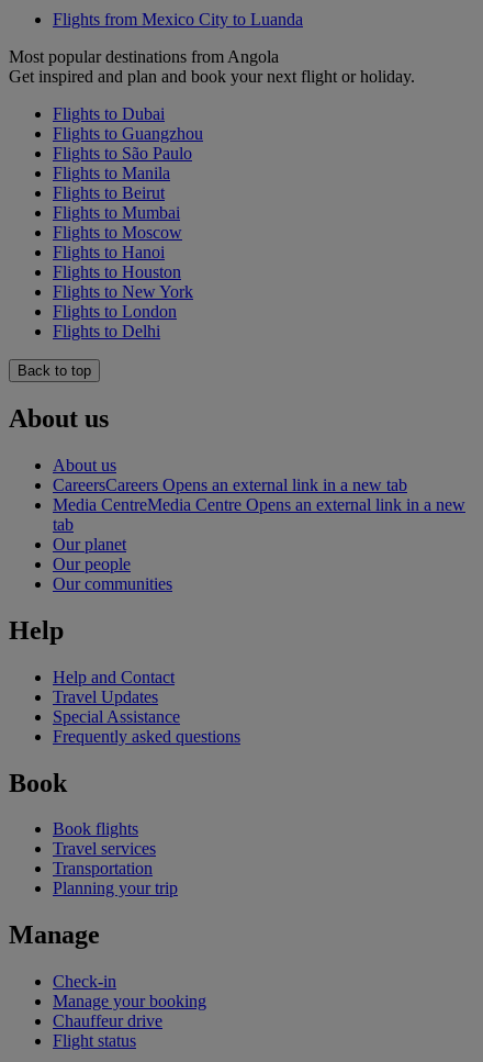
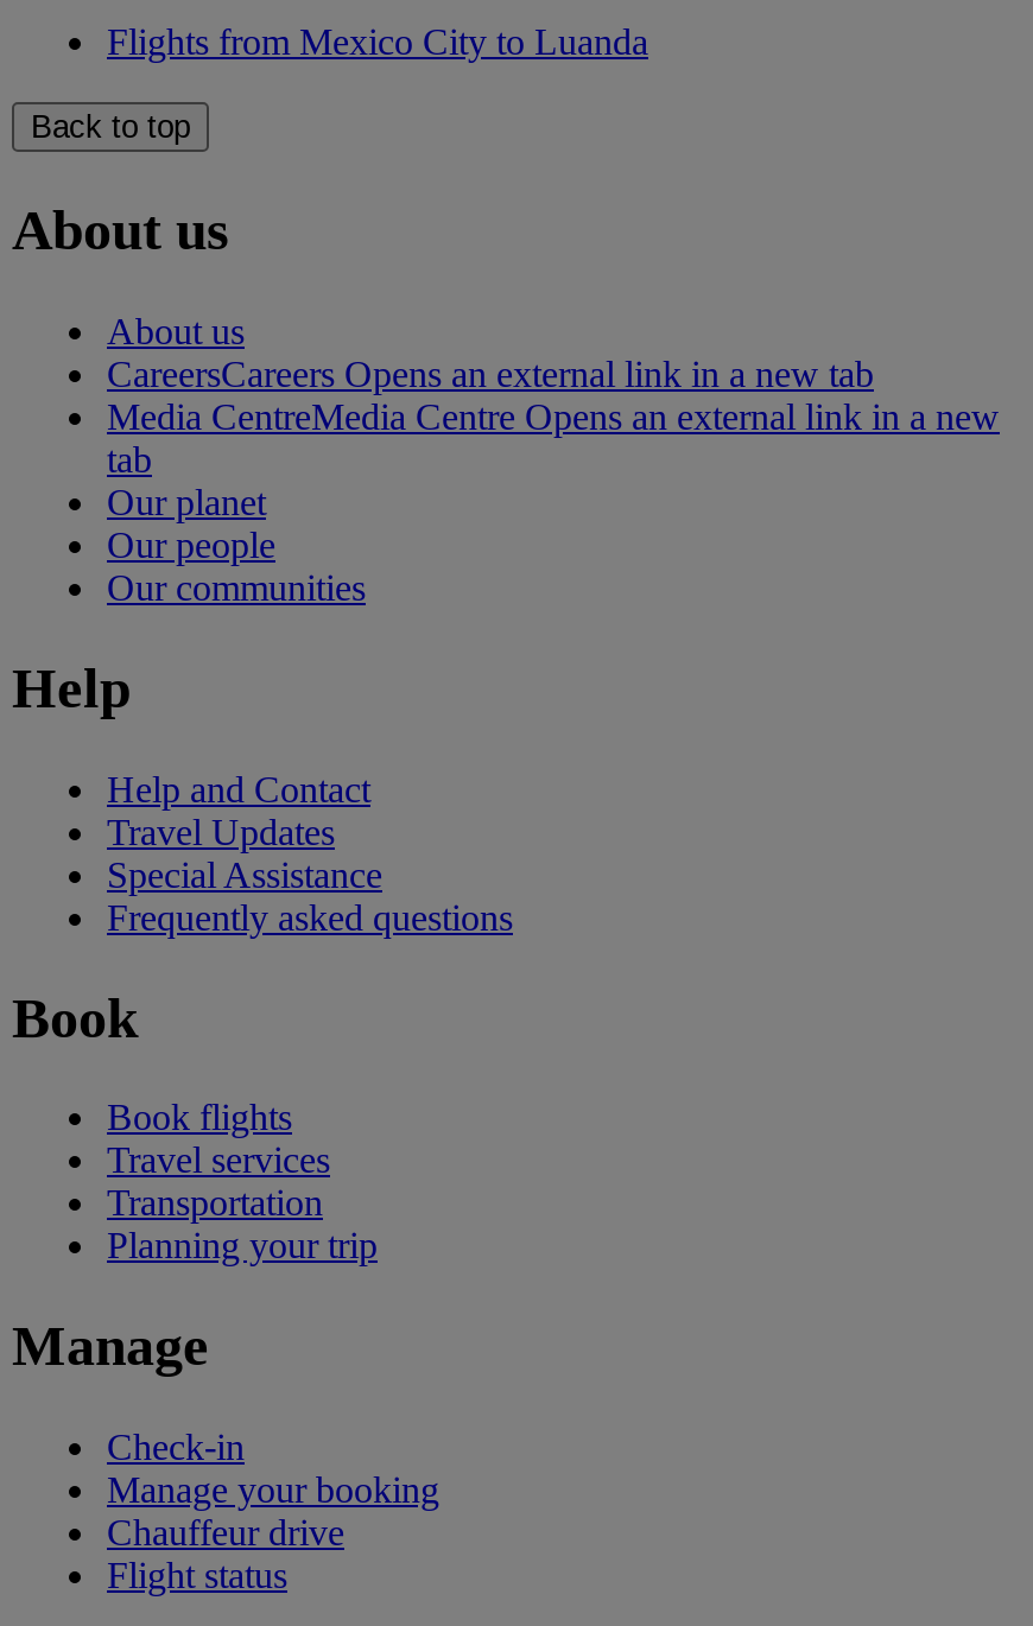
- Most popular destinations from Angola
- Get inspired and plan and book your next flight or holiday.
- Flights to Dubai
- Flights to Guangzhou
- Flights to São Paulo
- Flights to Manila
- Flights to Beirut
- Flights to Mumbai
- Flights to Moscow
- Flights to Hanoi
- Flights to Houston
- Flights to New York
- Flights to London
- Flights to Delhi
